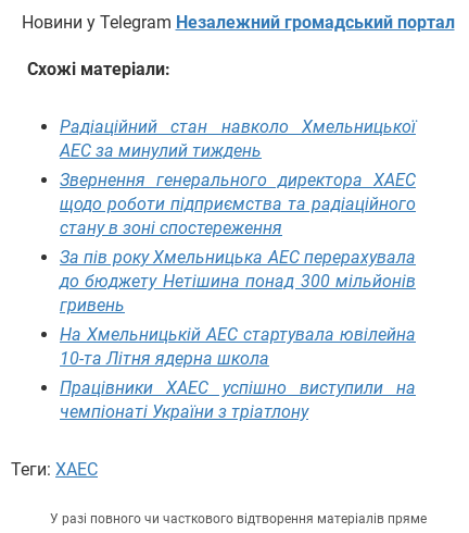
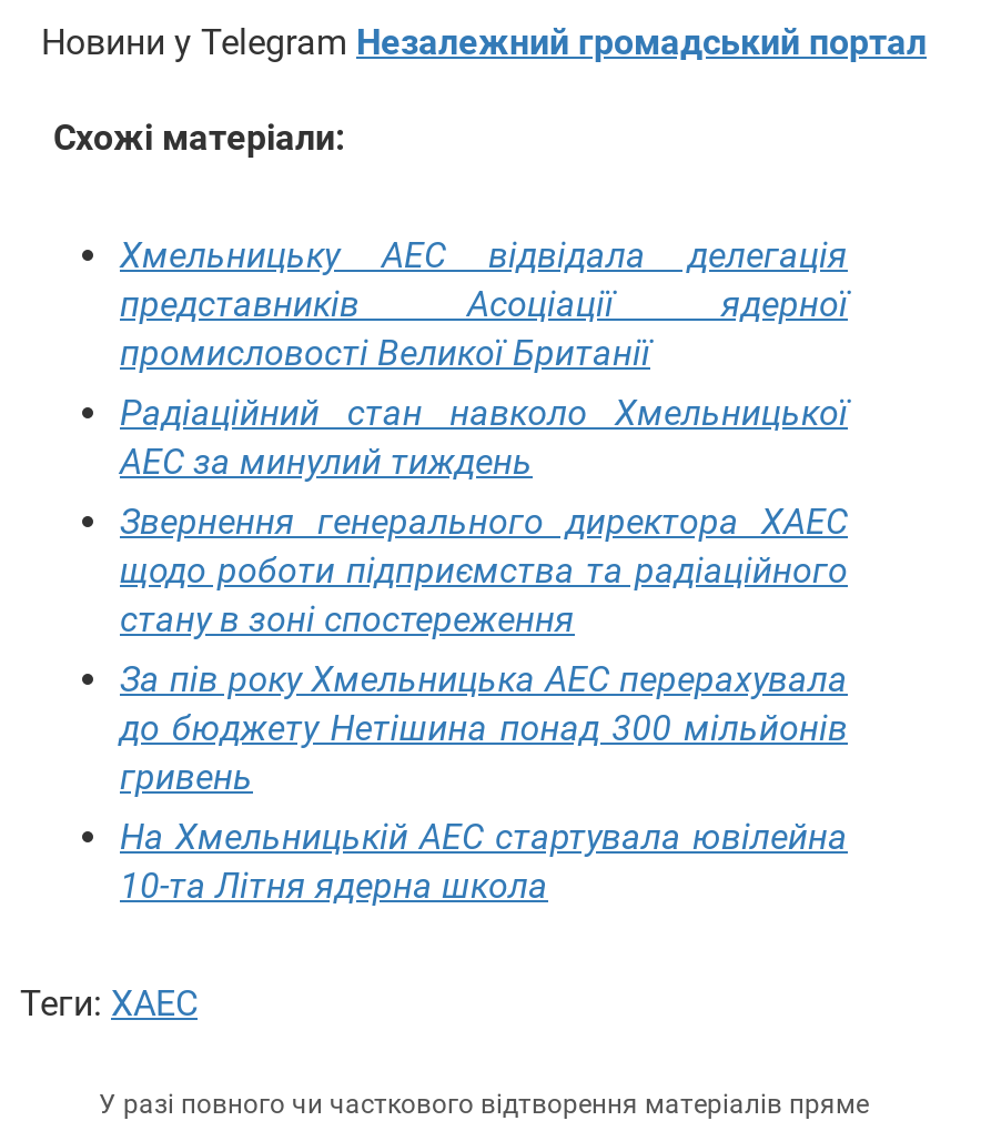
+ Хмельницьку АЕС відвідала делегація
+ представників Асоціації ядерної
+ промисловості Великої Британії

moved down: Радіаційний стан навколо Хмельницької | АЕС за минулий тиждень | Звернення генерального директора ХАЕС | ... | На Хмельницькій АЕС стартувала ювілейна | 10-та Літня ядерна школа

- Працівники ХАЕС успішно виступили на
- чемпіонаті України з тріатлону
